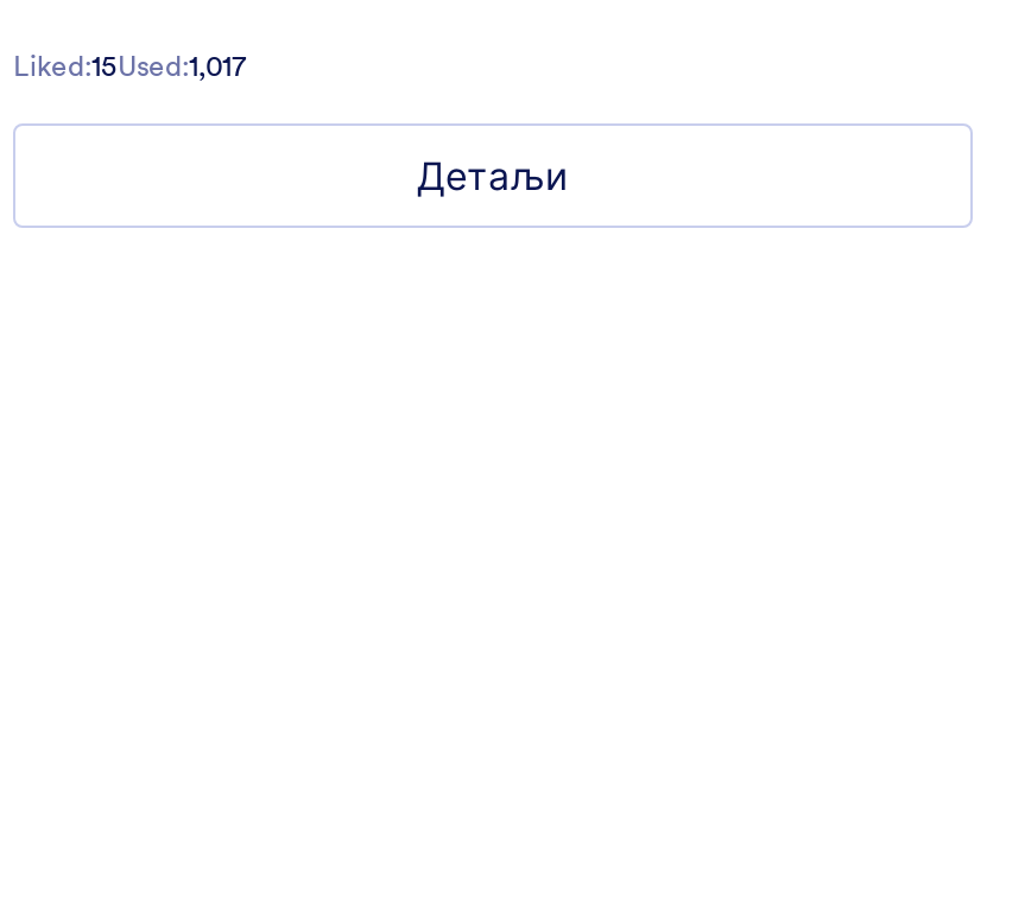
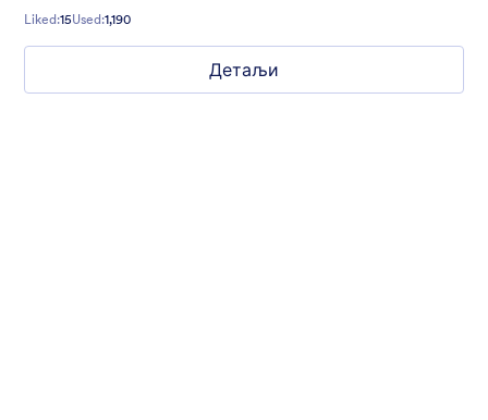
- Liked:15Used:1,017
+ Liked:15Used:1,190
